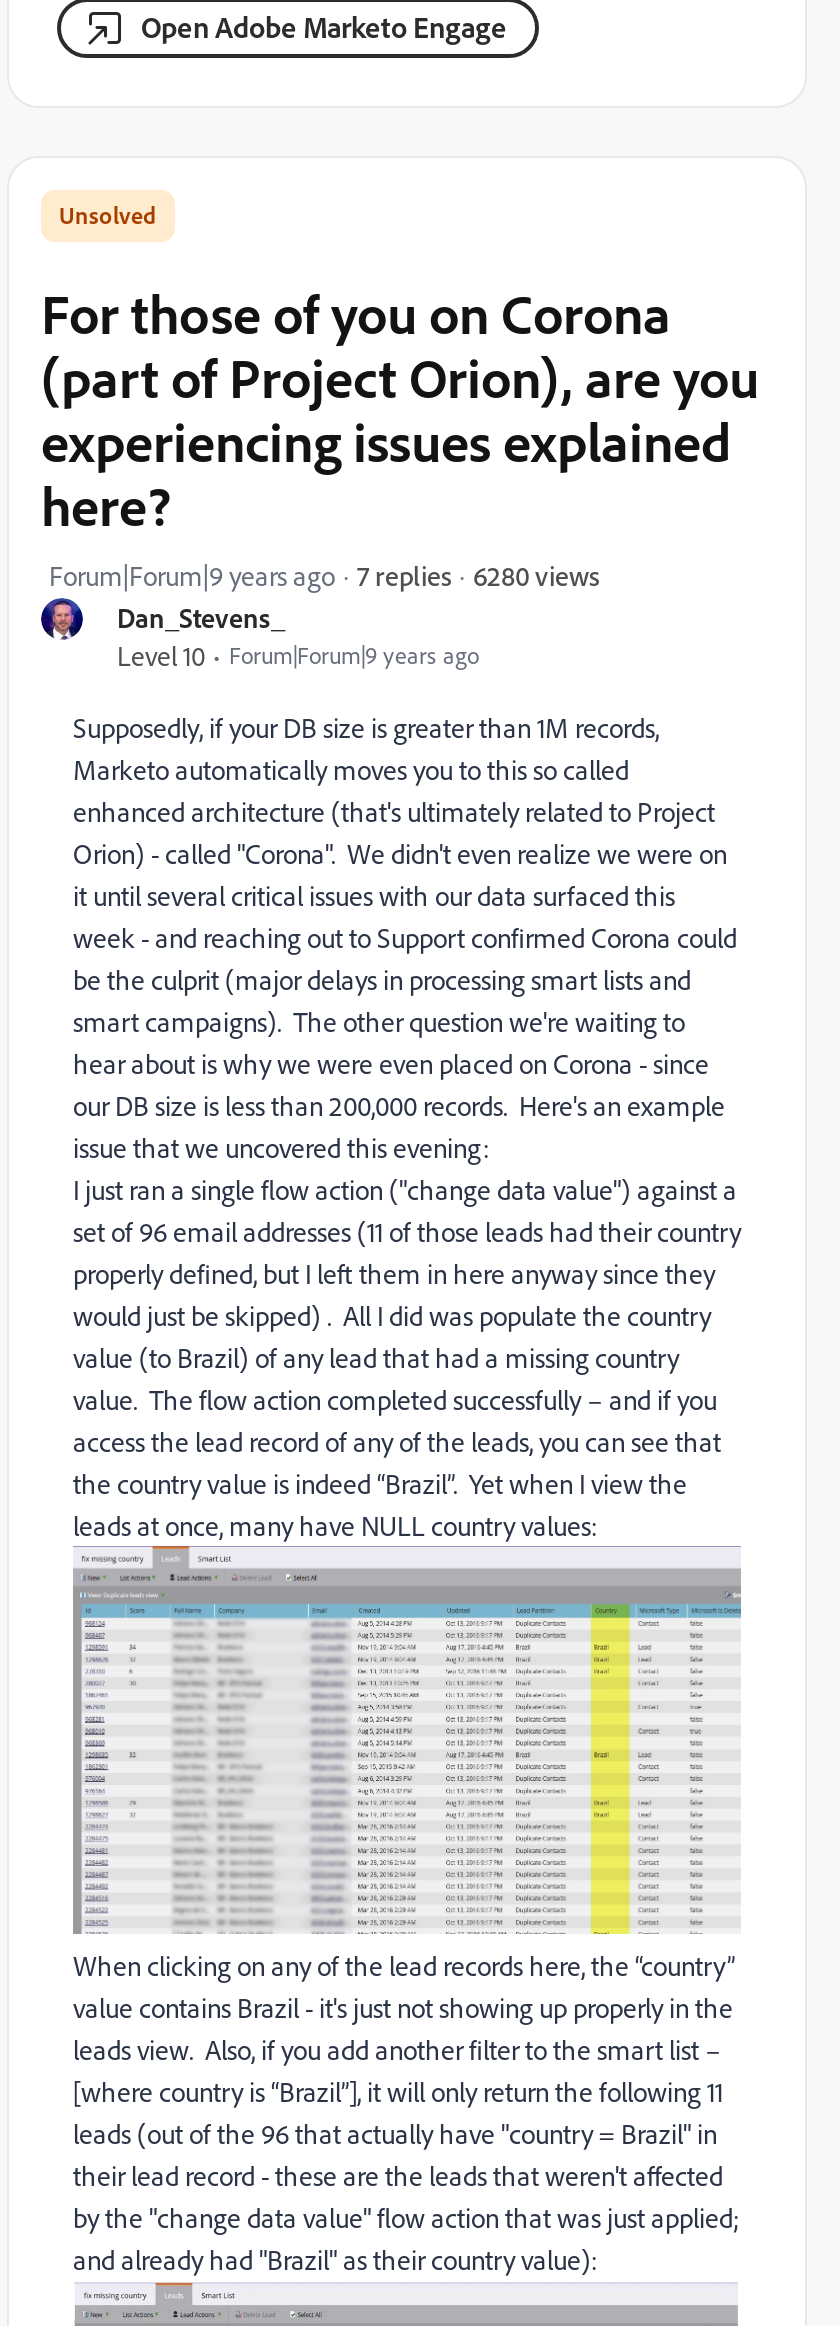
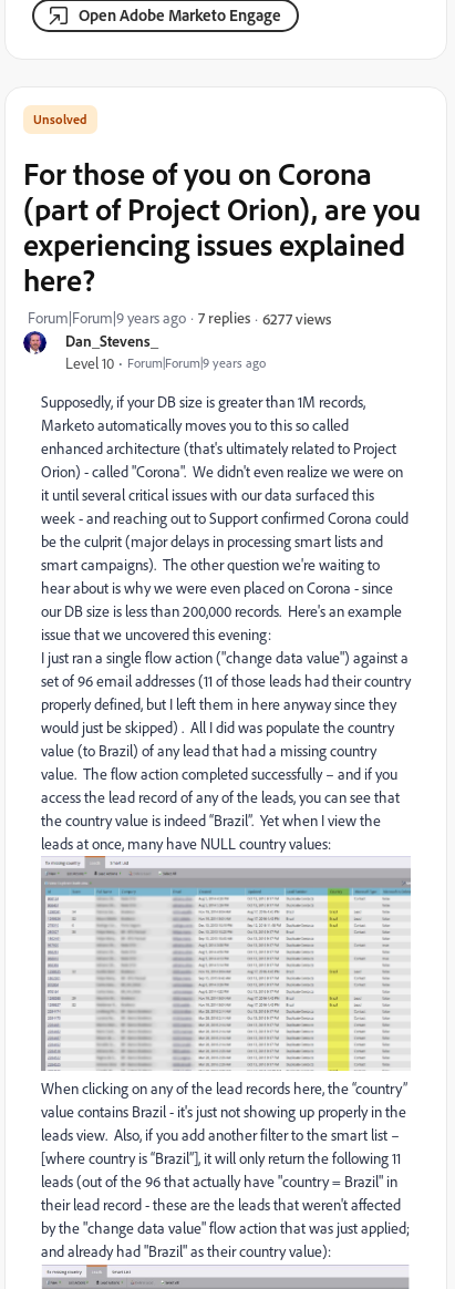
- 6280 views
+ 6277 views
